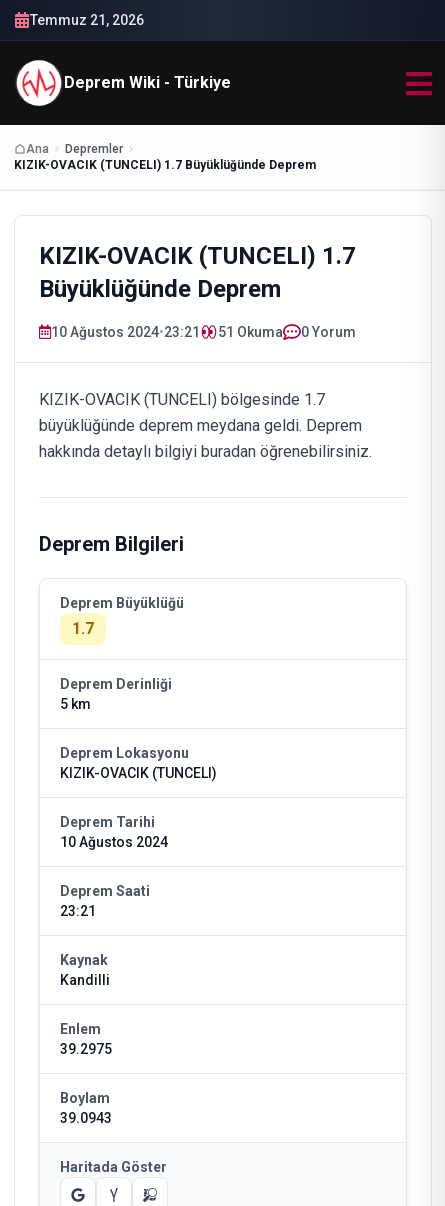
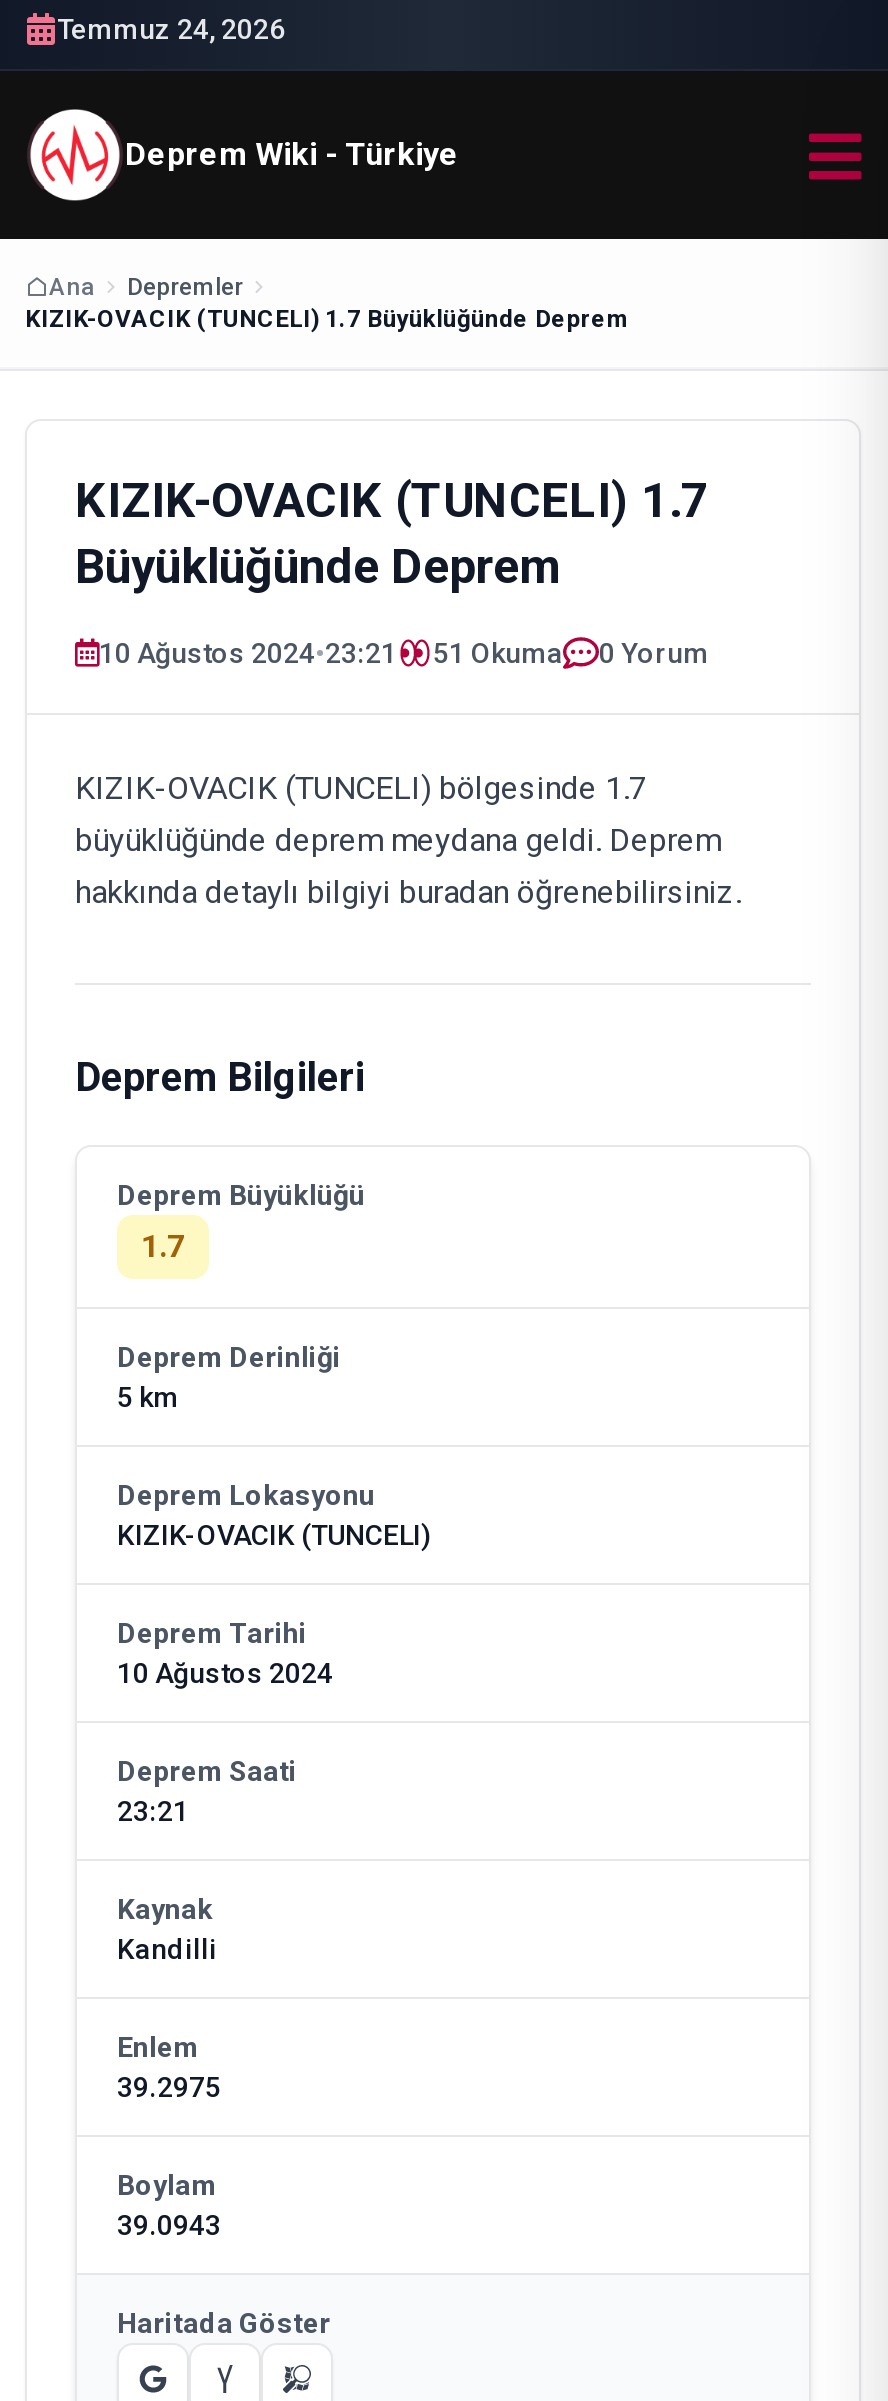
- Temmuz 21, 2026
+ Temmuz 24, 2026
